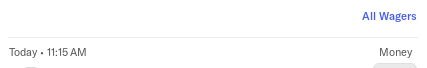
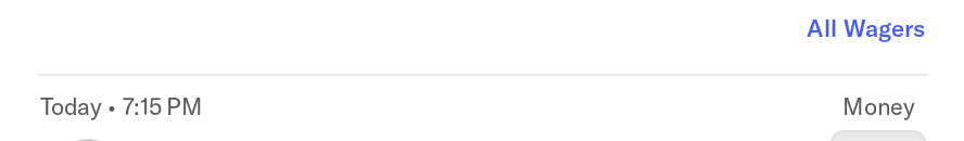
- Today • 11:15 AM
+ Today • 7:15 PM
